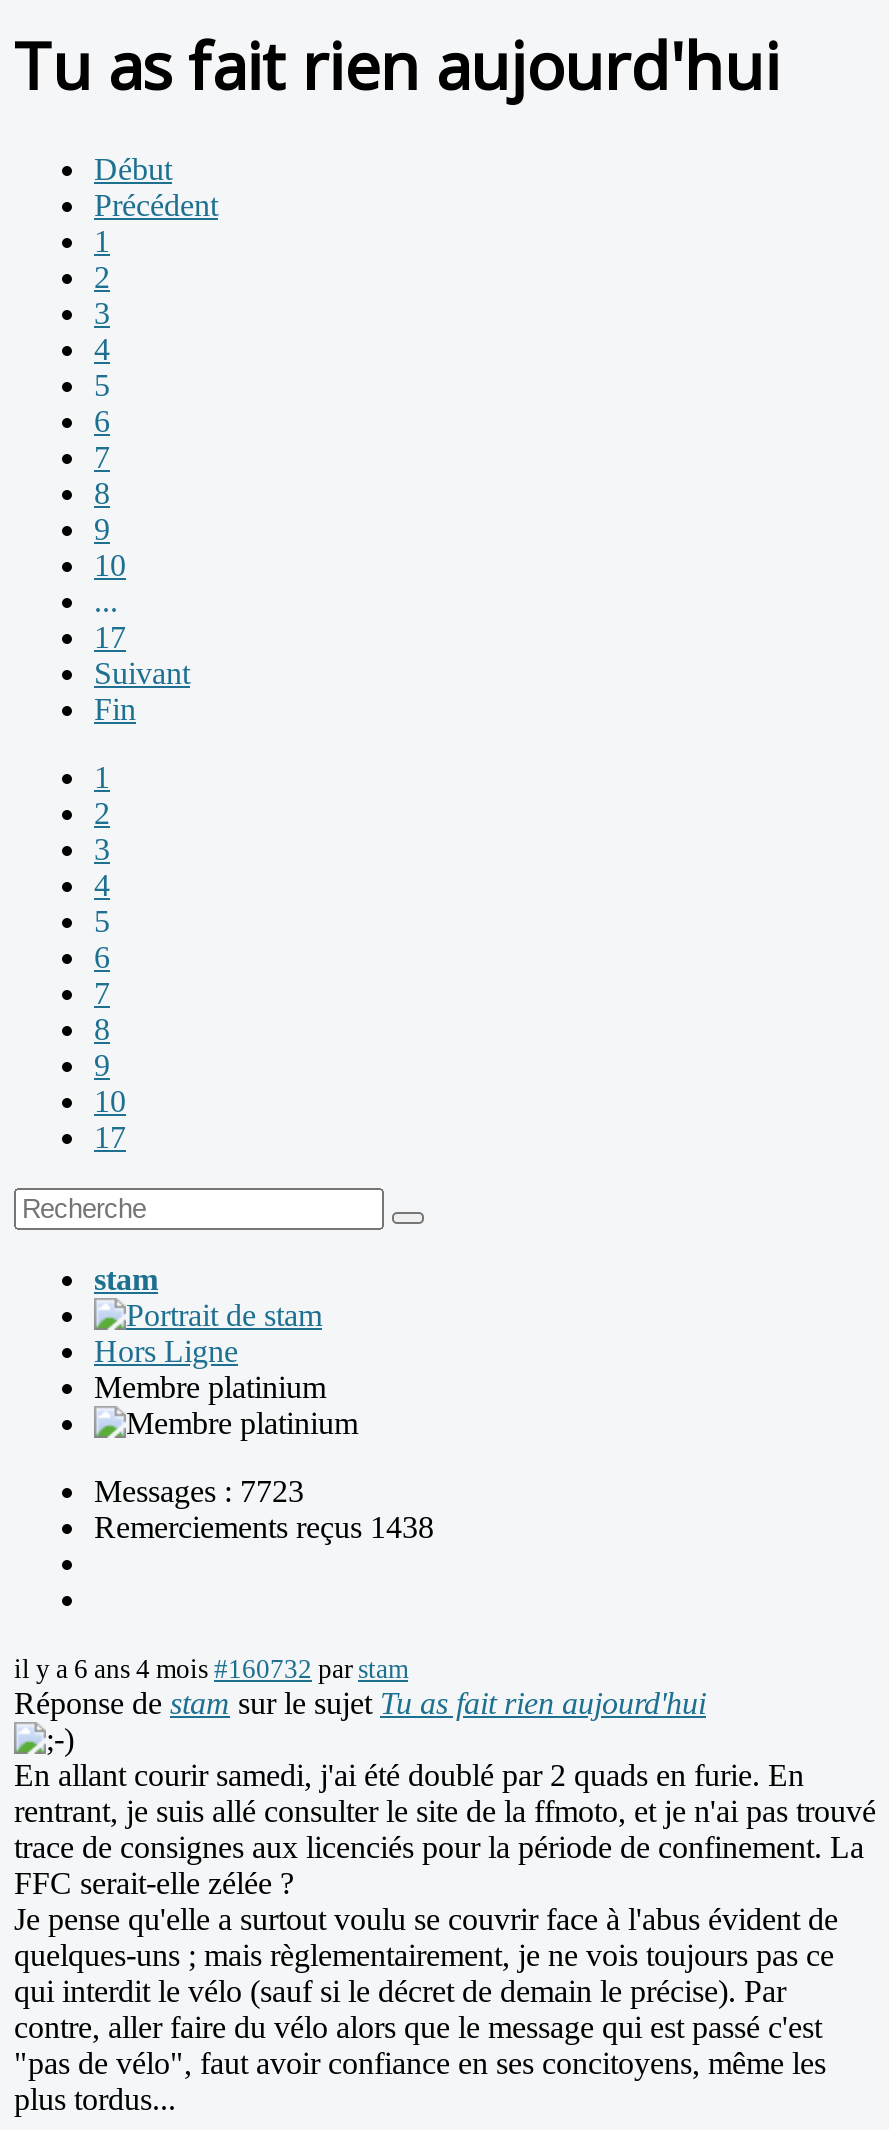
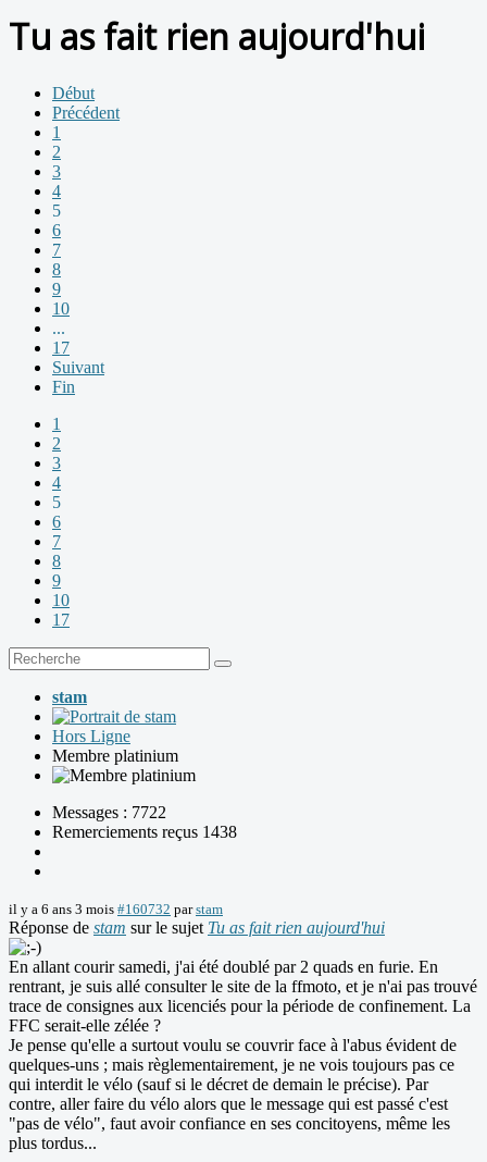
- Messages : 7723
+ Messages : 7722

- il y a 6 ans 4 mois #160732 par stam
+ il y a 6 ans 3 mois #160732 par stam
